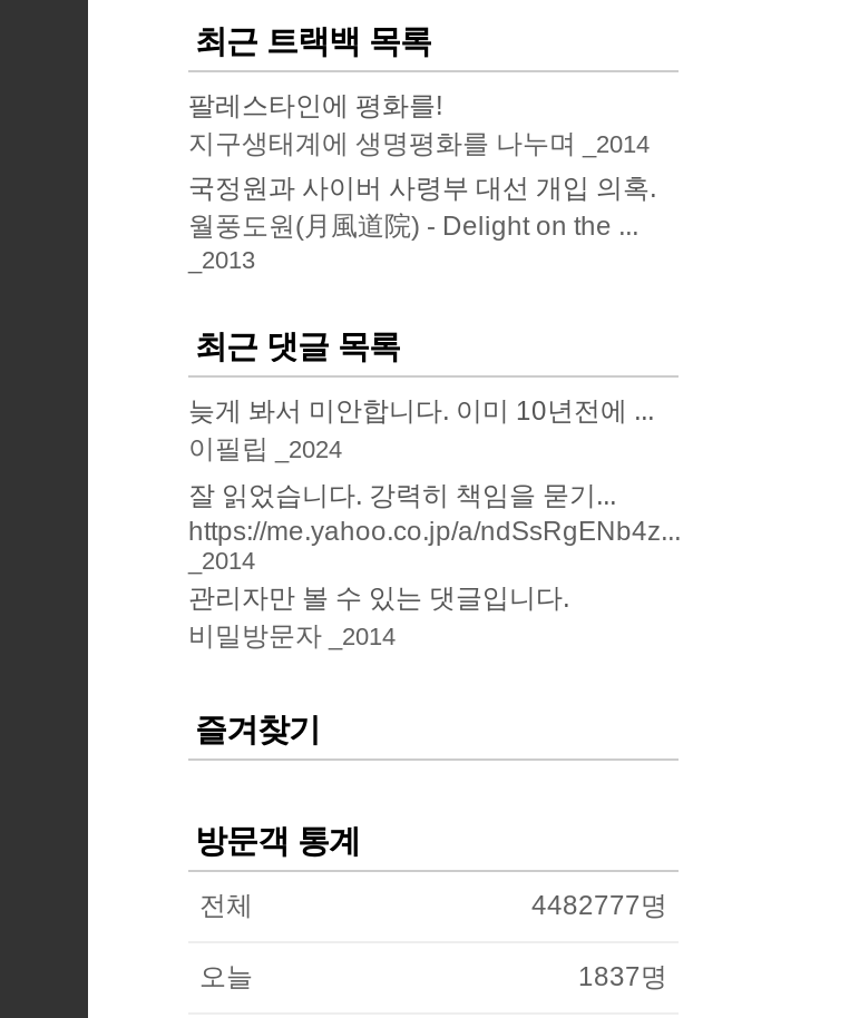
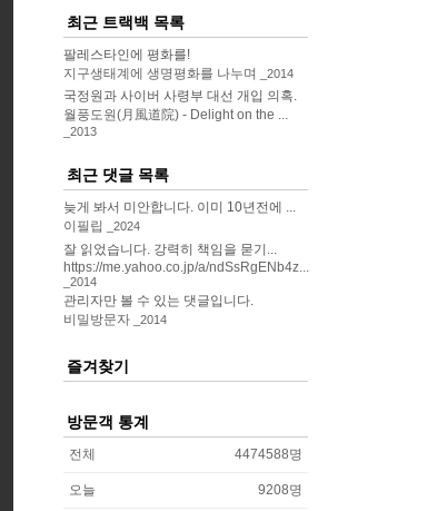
- 4482777명
+ 4474588명

- 1837명
+ 9208명
